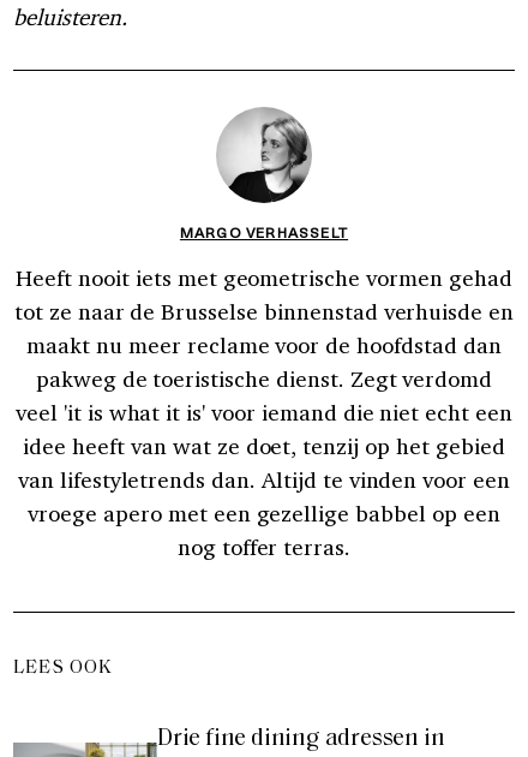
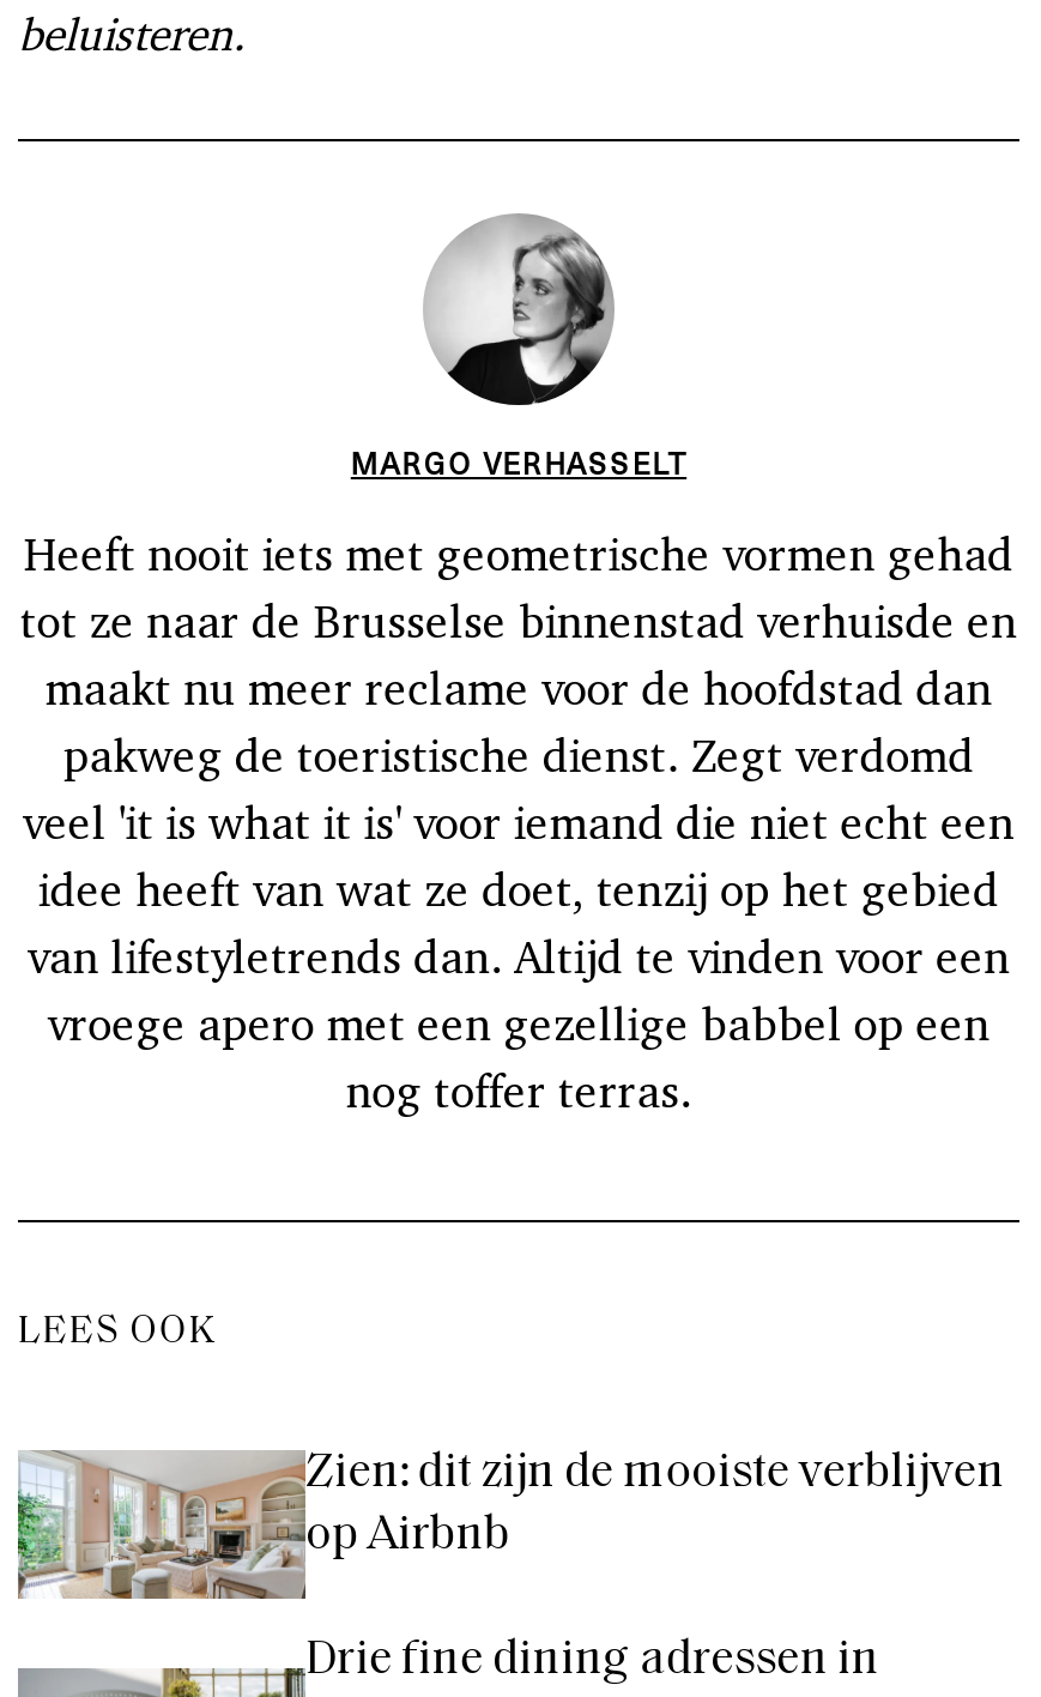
+ [image]
+ Zien: dit zijn de mooiste verblijven
+ op Airbnb
